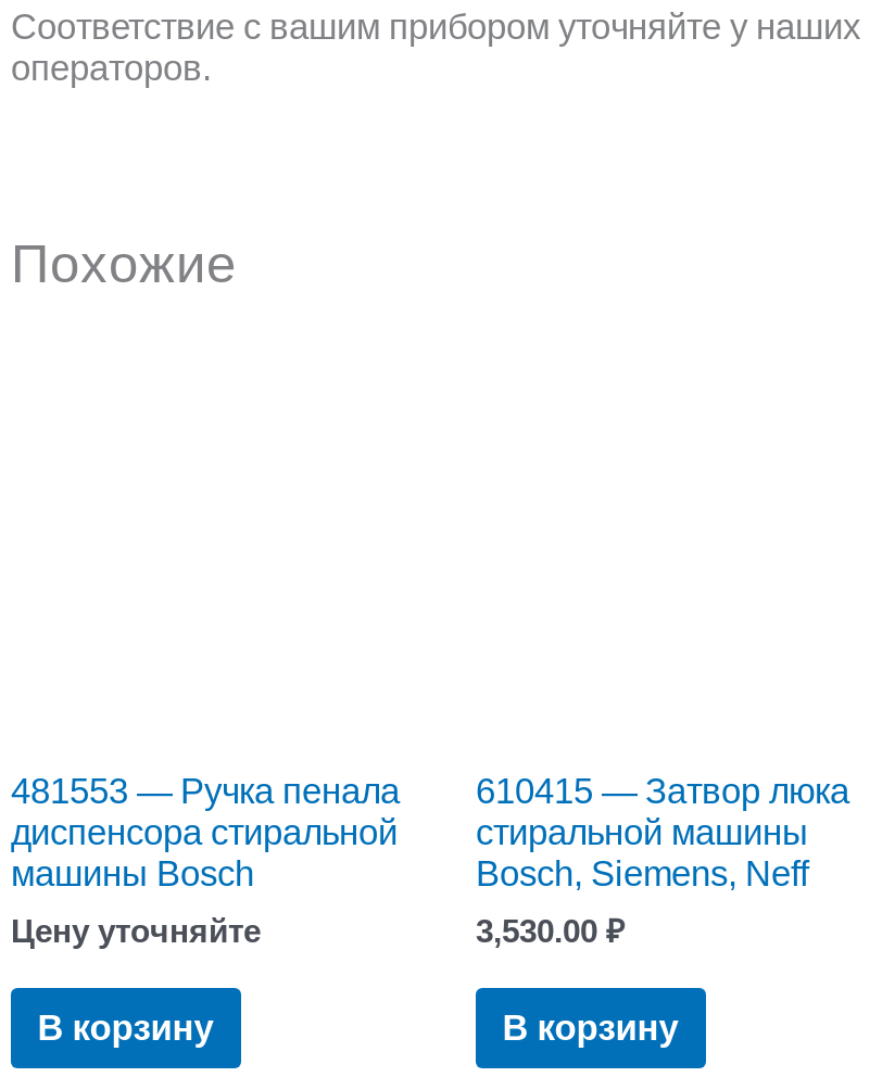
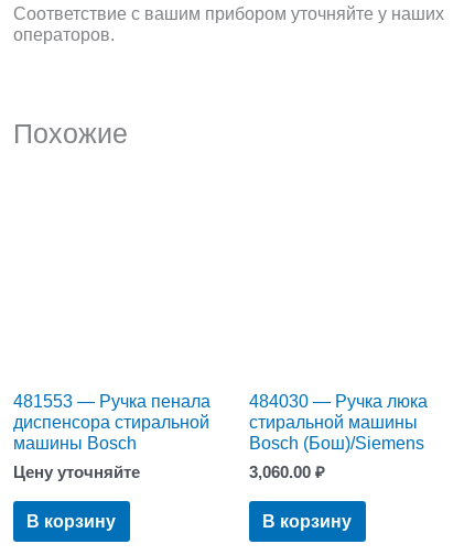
- 481553 — Ручка пенала 610415 — Затвор люка
+ 481553 — Ручка пенала 484030 — Ручка люка

- Bosch, Siemens, Neff
+ Bosch (Бош)/Siemens

- 3,530.00 ₽
+ 3,060.00 ₽
